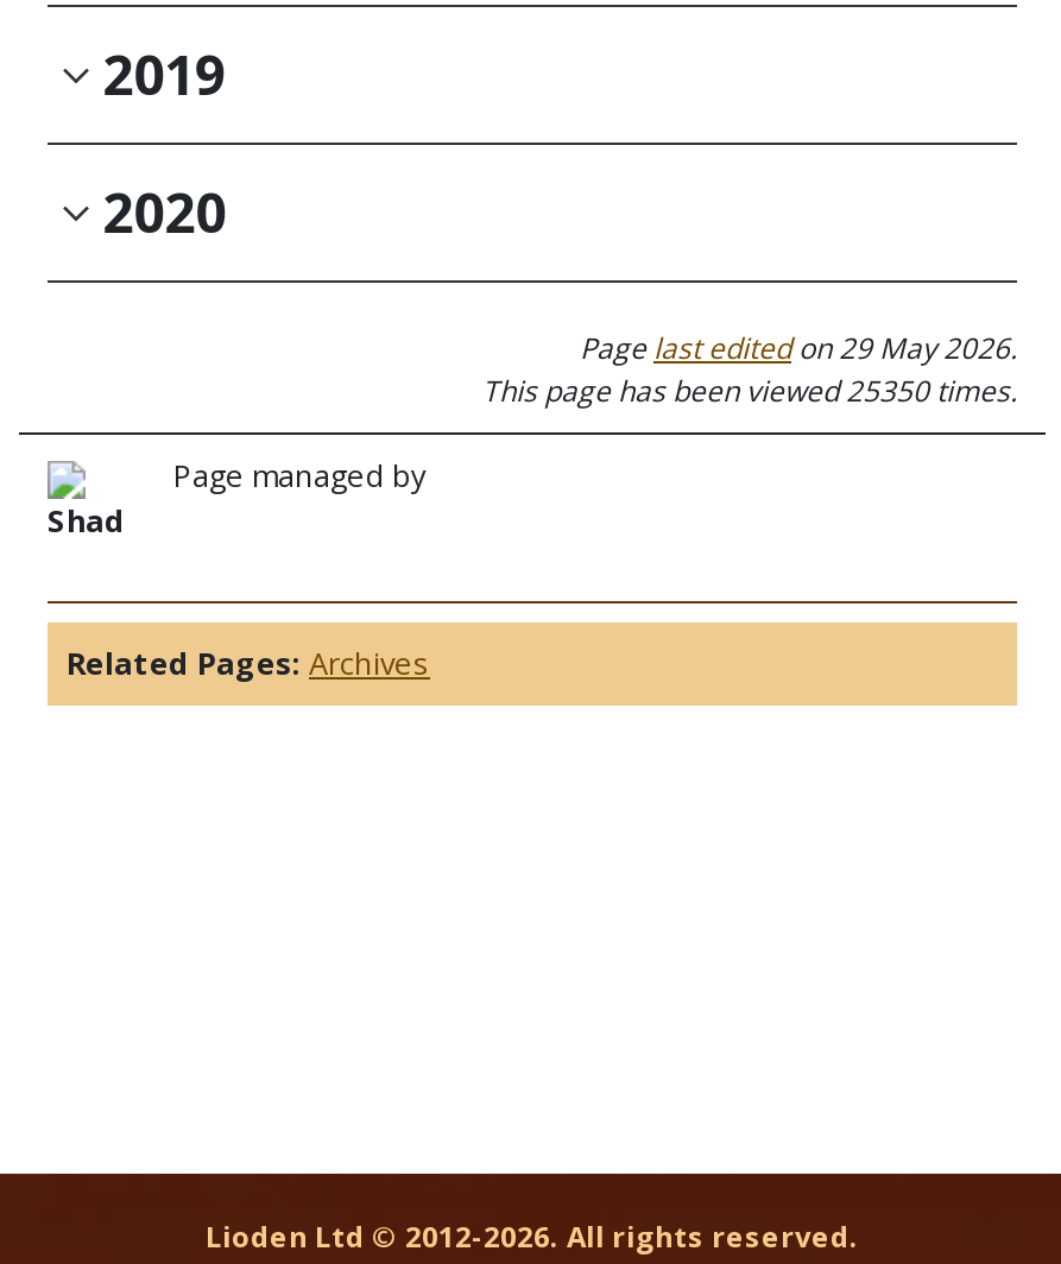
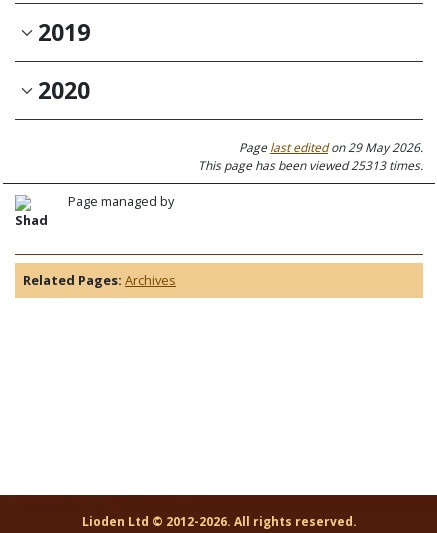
- This page has been viewed 25350 times.
+ This page has been viewed 25313 times.
